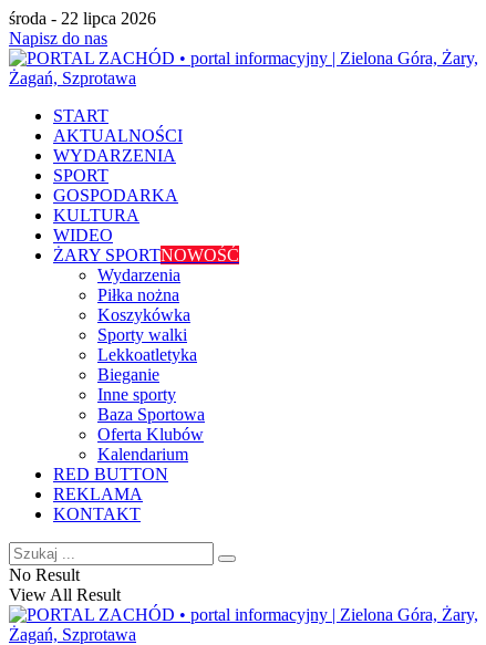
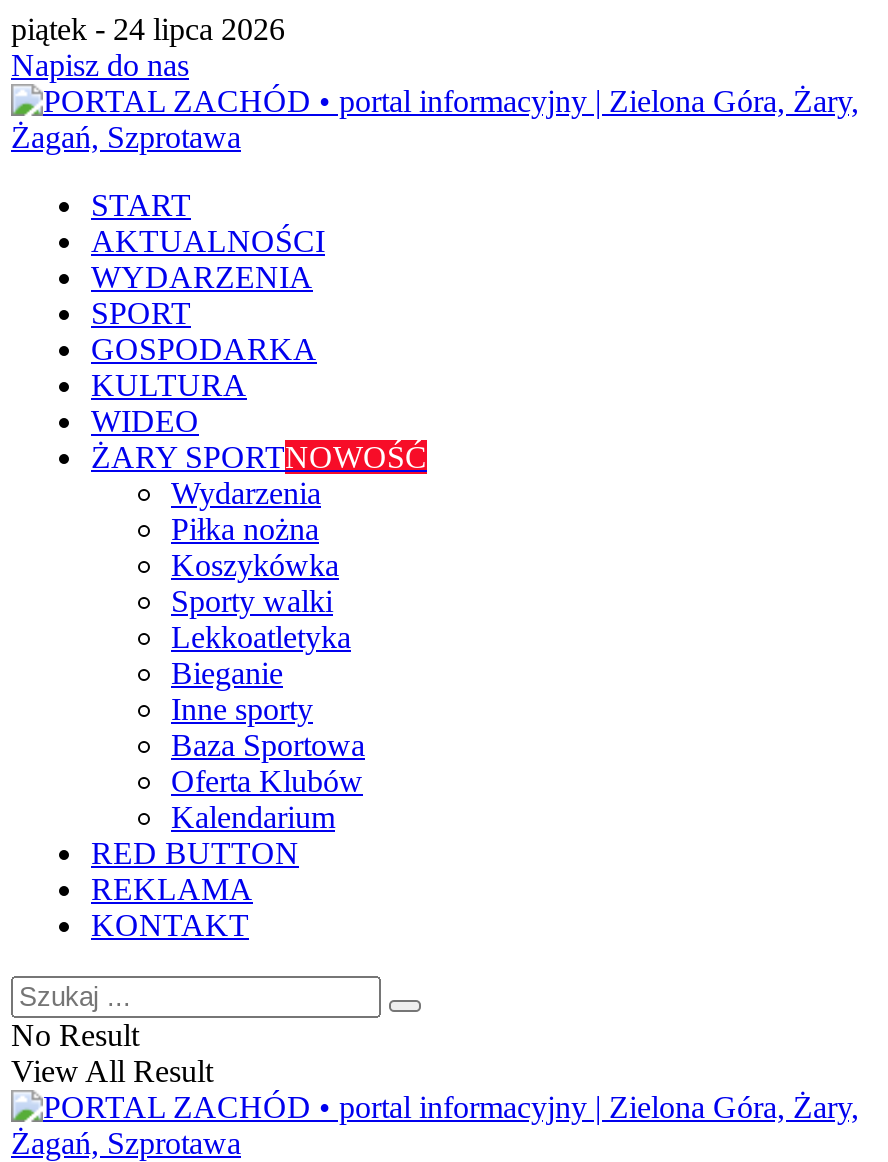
- środa - 22 lipca 2026
+ piątek - 24 lipca 2026
